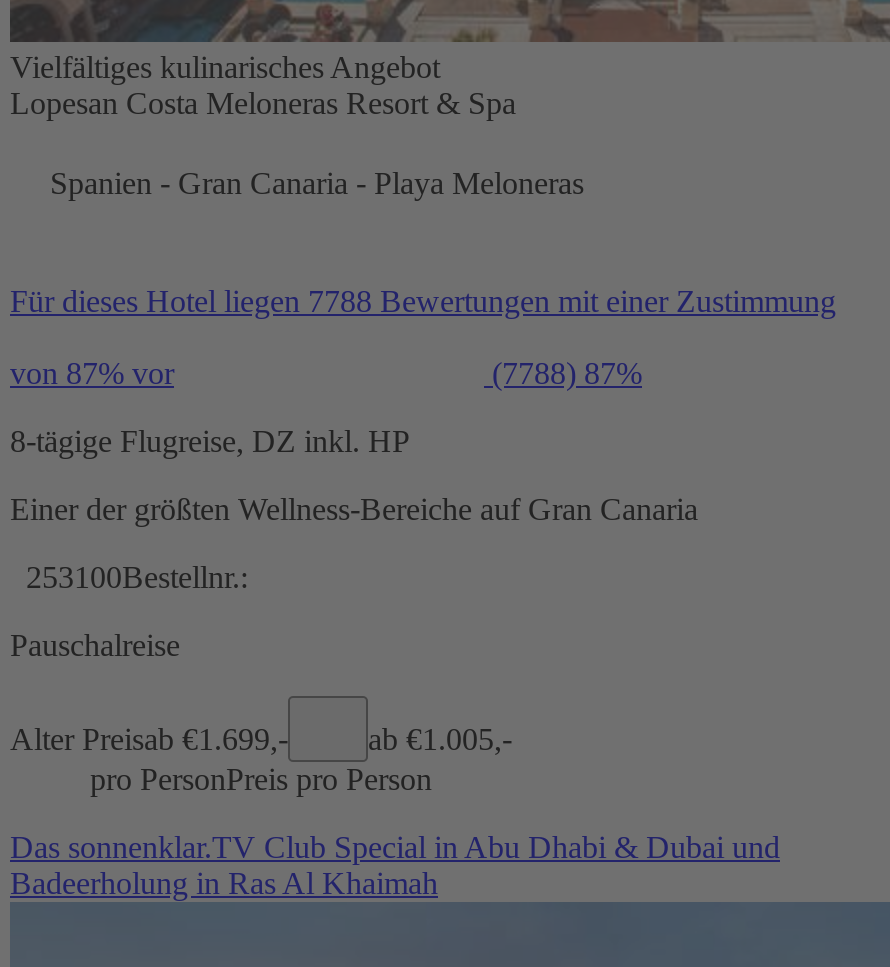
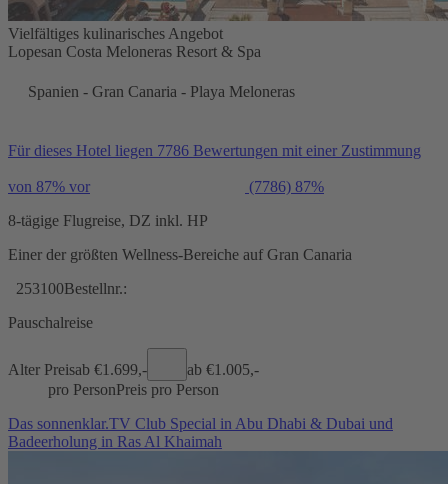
- Für dieses Hotel liegen 7788 Bewertungen mit einer Zustimmung
+ Für dieses Hotel liegen 7786 Bewertungen mit einer Zustimmung

- (7788) 87%
+ (7786) 87%
